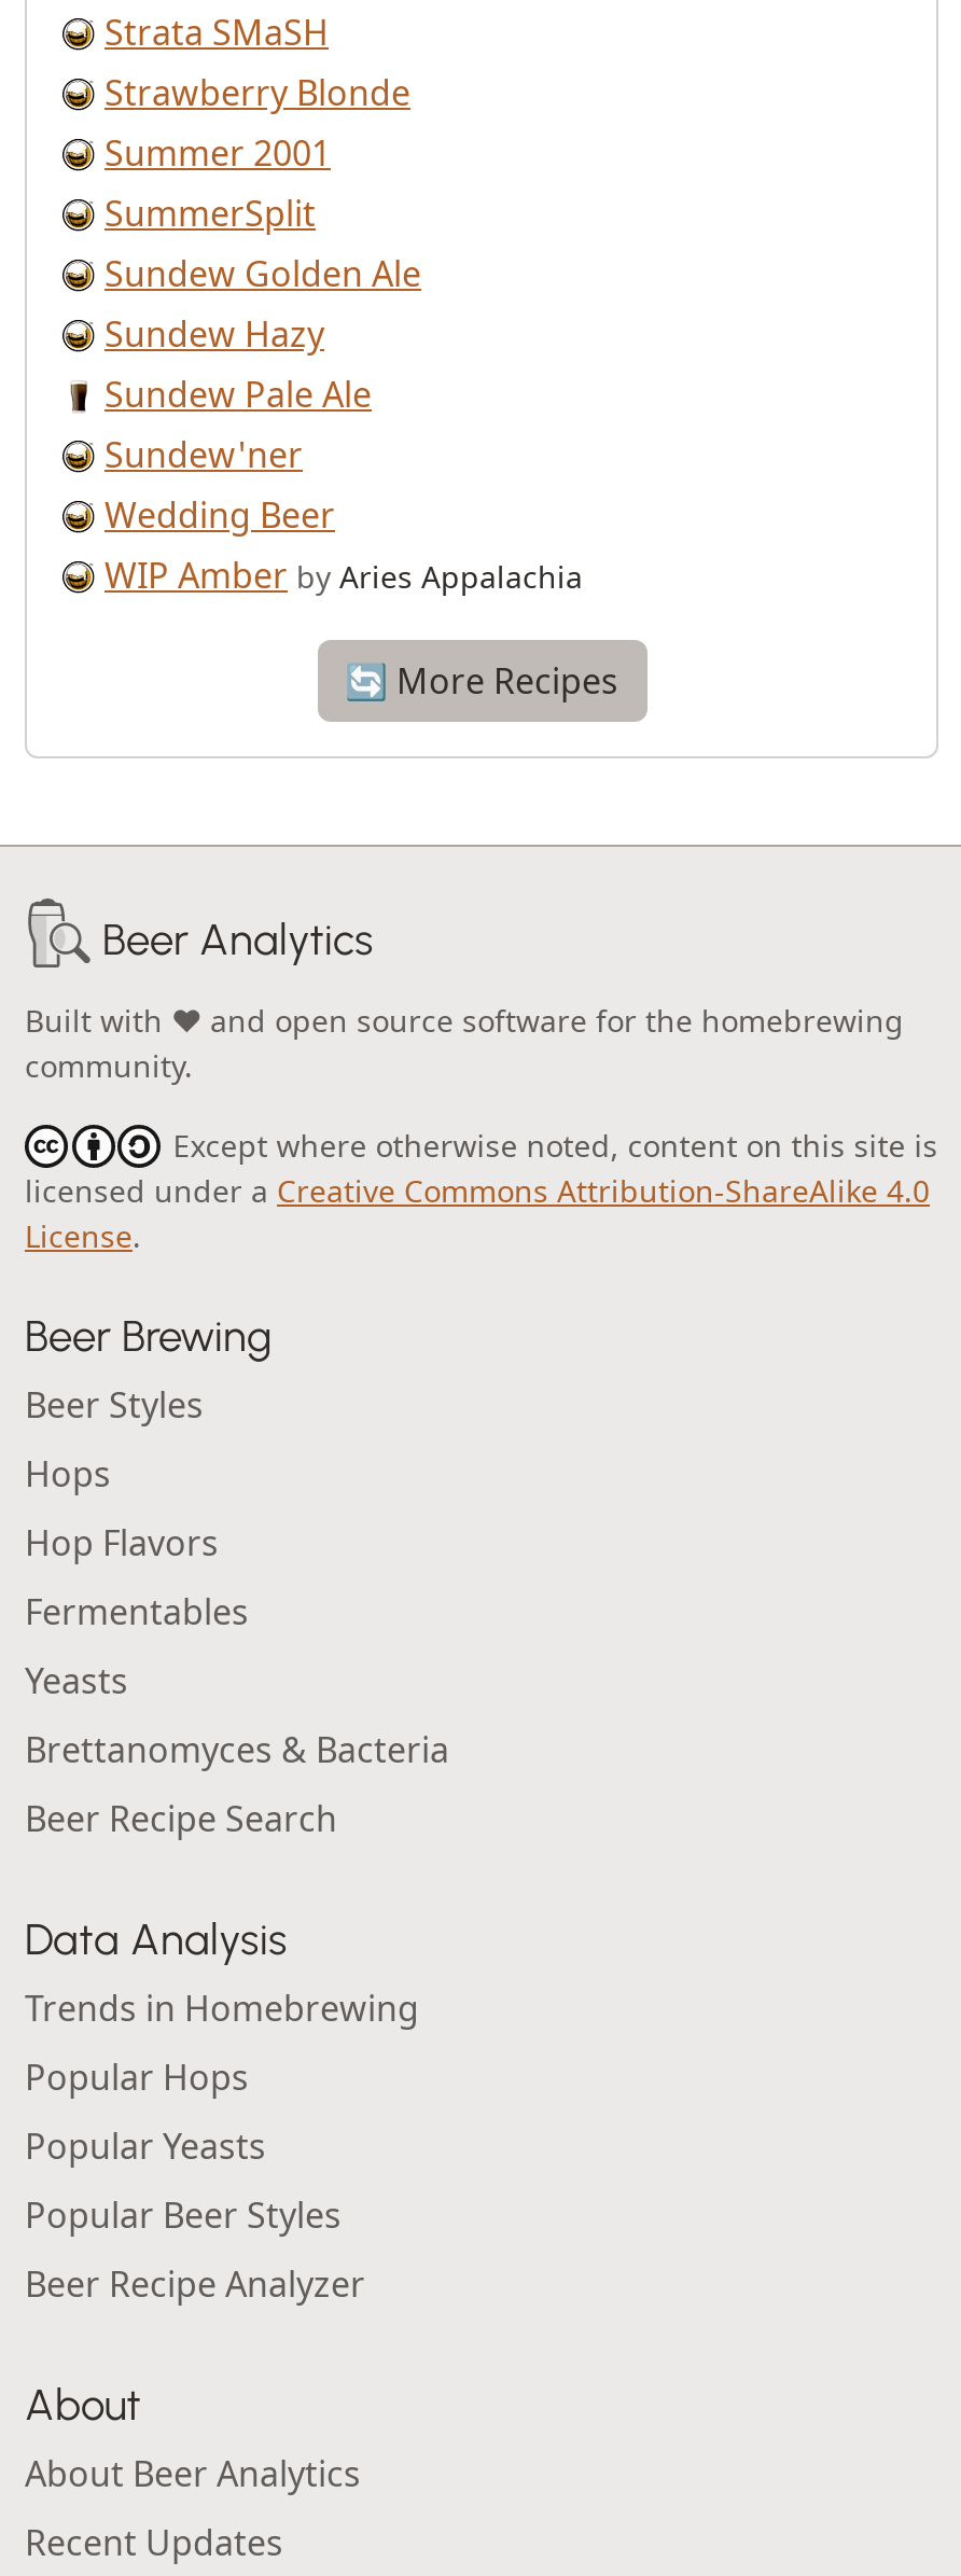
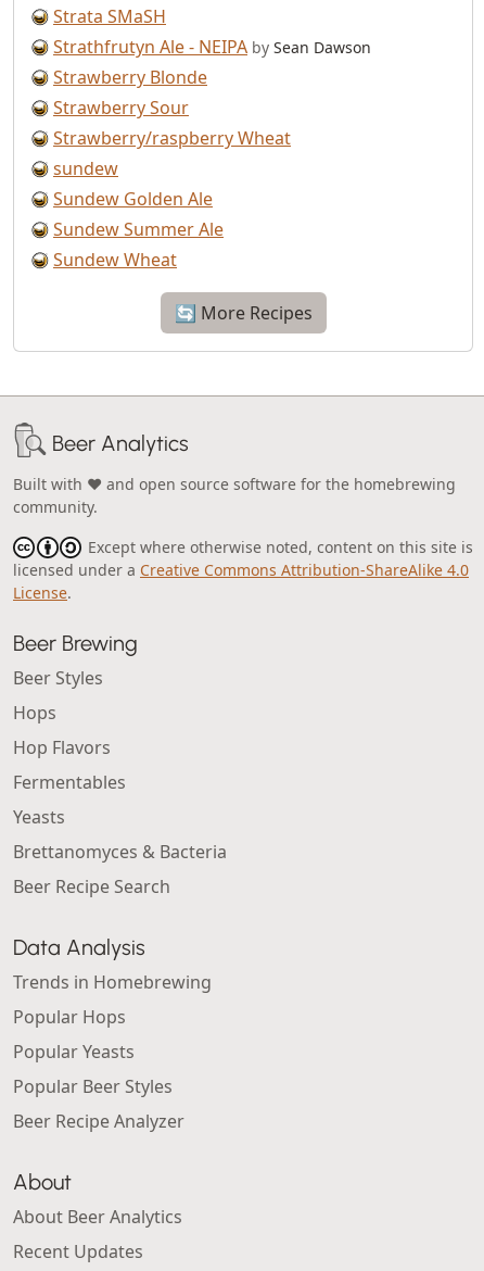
+ Strathfrutyn Ale - NEIPA by Sean Dawson

moved down: Strawberry Blonde

- Summer 2001
- SummerSplit
+ Strawberry Sour
+ Strawberry/raspberry Wheat
+ sundew

moved down: Sundew Golden Ale

- Sundew Hazy
- Sundew Pale Ale
- Sundew'ner
- Wedding Beer
- WIP Amber by Aries Appalachia
+ Sundew Summer Ale
+ Sundew Wheat
